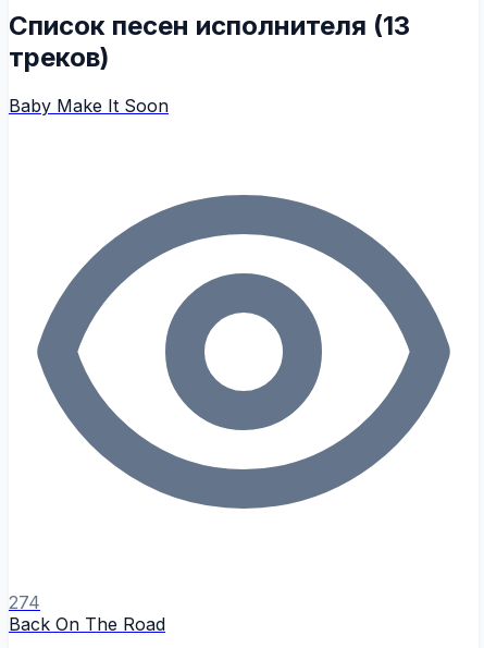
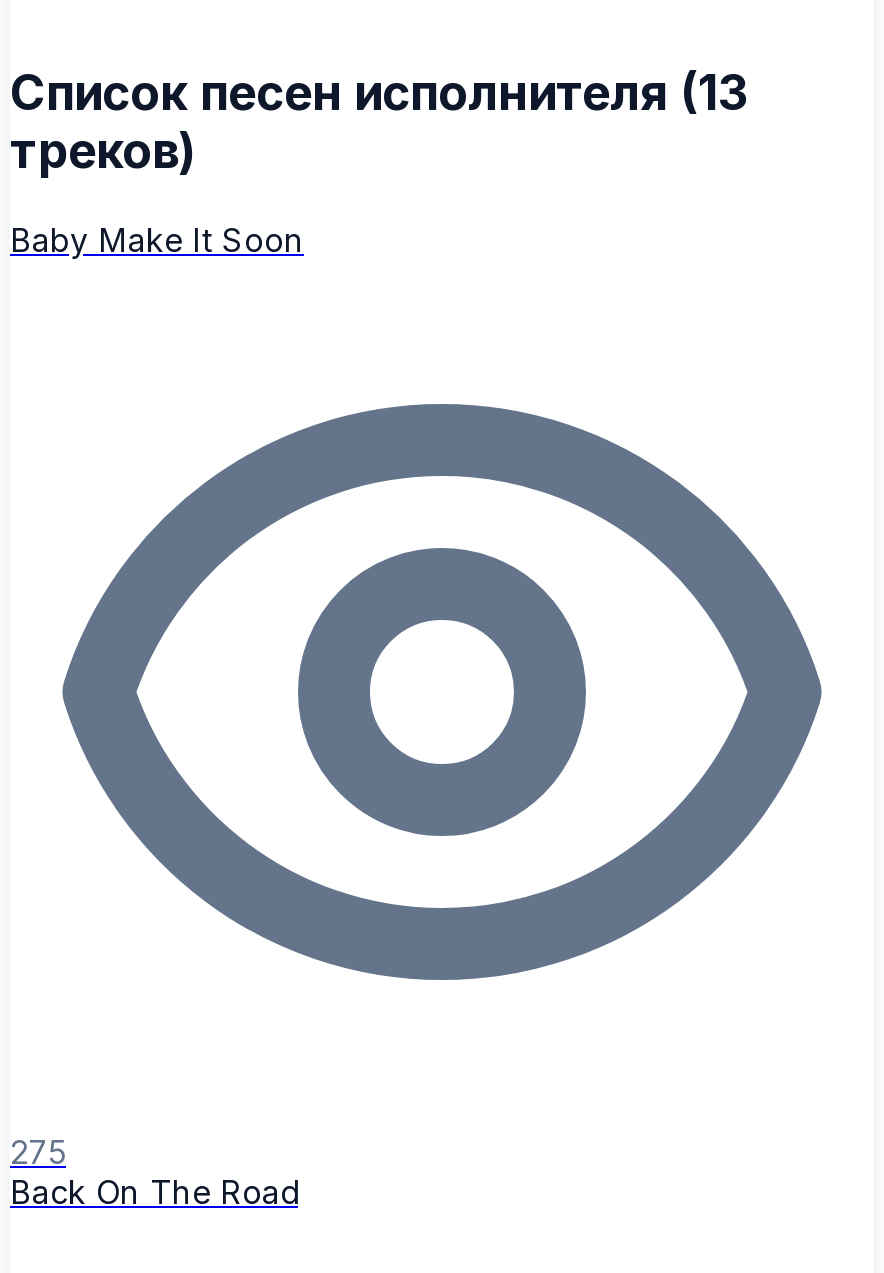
- 274
+ 275
